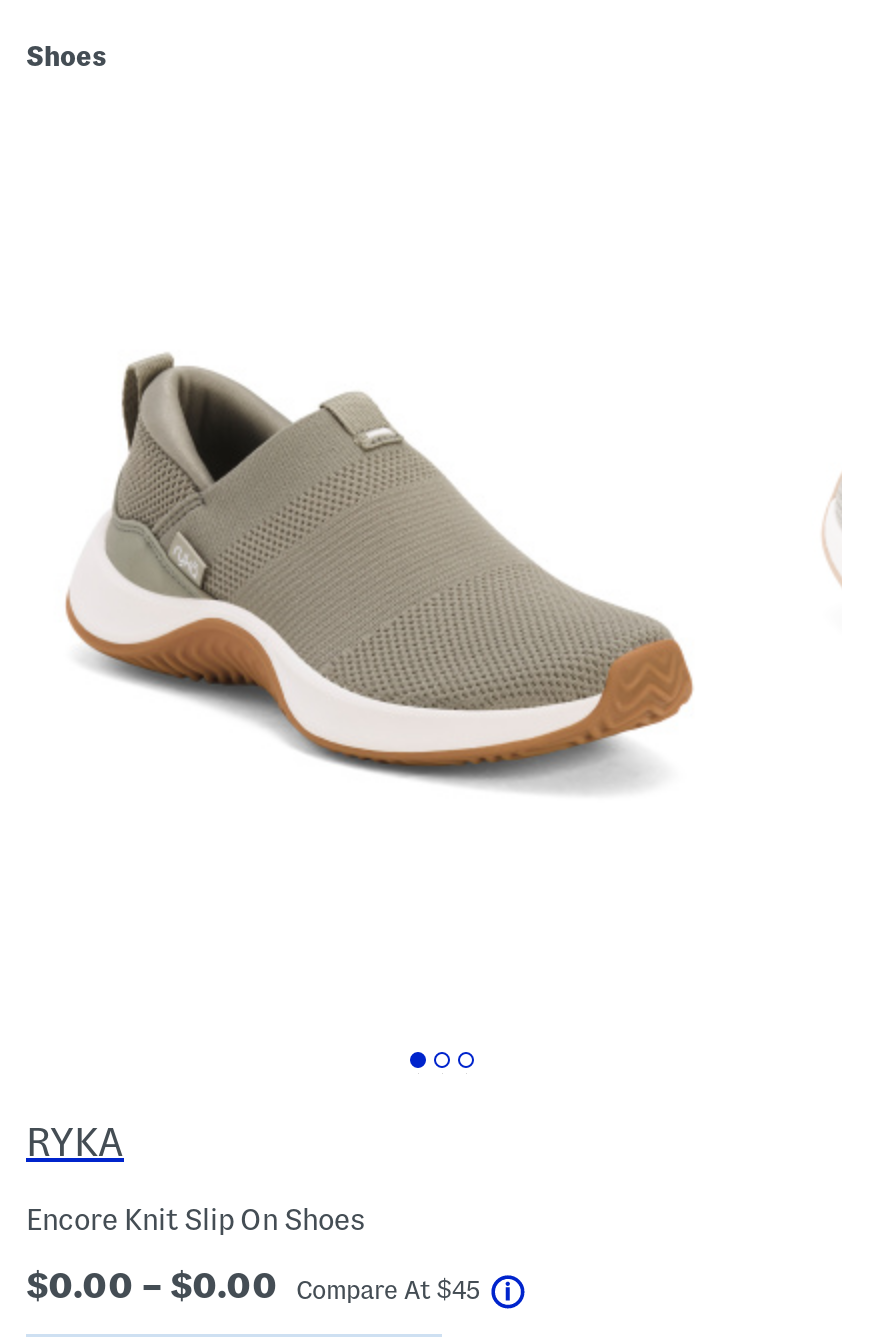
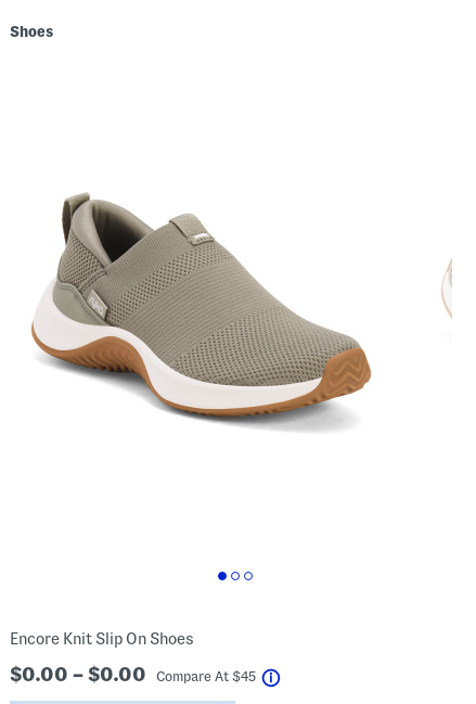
- RYKA
